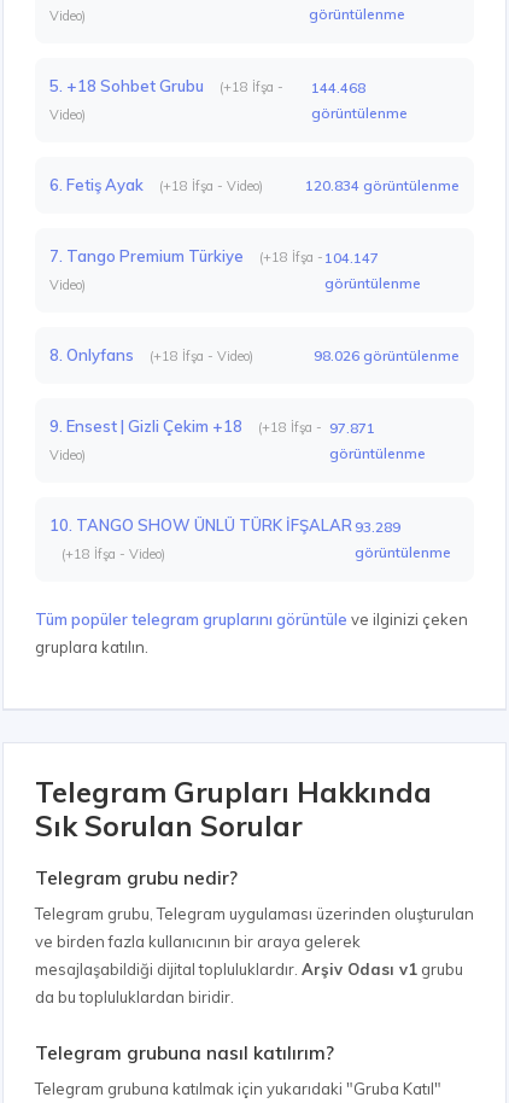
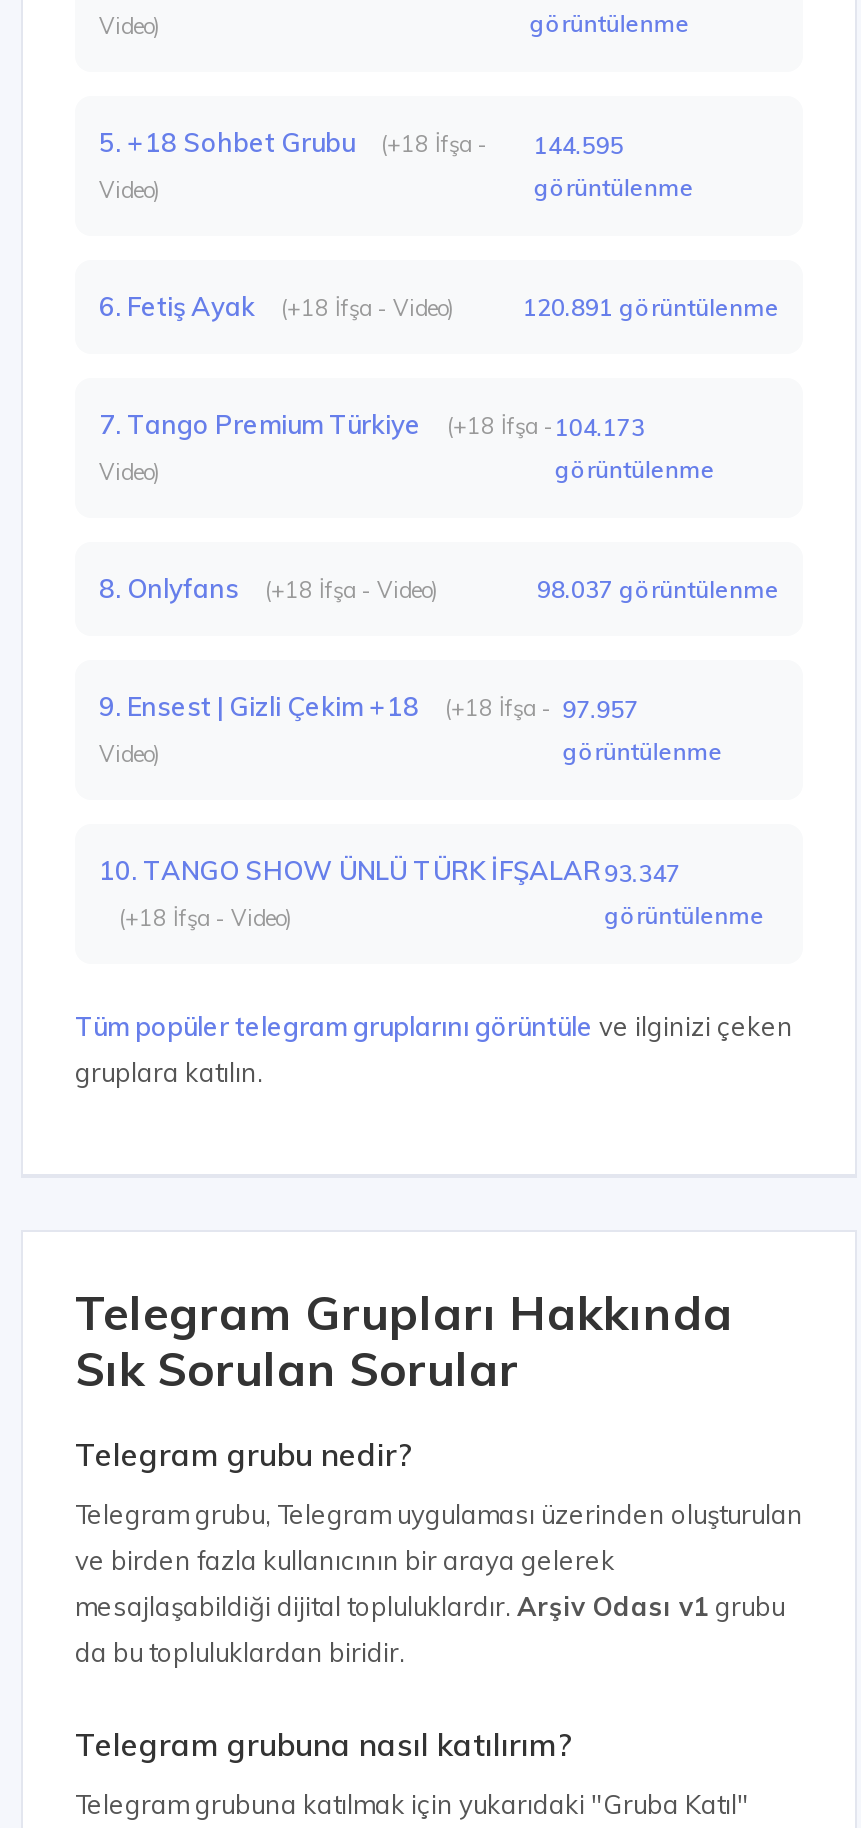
- 5. +18 Sohbet Grubu (+18 İfşa - 144.468
+ 5. +18 Sohbet Grubu (+18 İfşa - 144.595

- 120.834 görüntülenme
+ 120.891 görüntülenme

- 7. Tango Premium Türkiye (+18 İfşa - 104.147
+ 7. Tango Premium Türkiye (+18 İfşa - 104.173

- 98.026 görüntülenme
+ 98.037 görüntülenme

- 97.871
+ 97.957

- 10. TANGO SHOW ÜNLÜ TÜRK İFŞALAR 93.289
+ 10. TANGO SHOW ÜNLÜ TÜRK İFŞALAR 93.347
